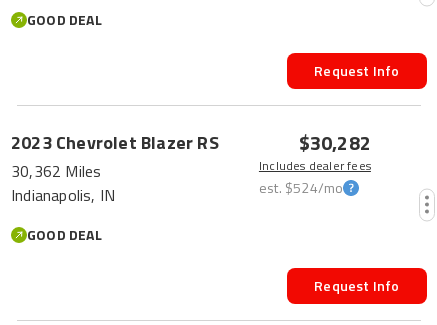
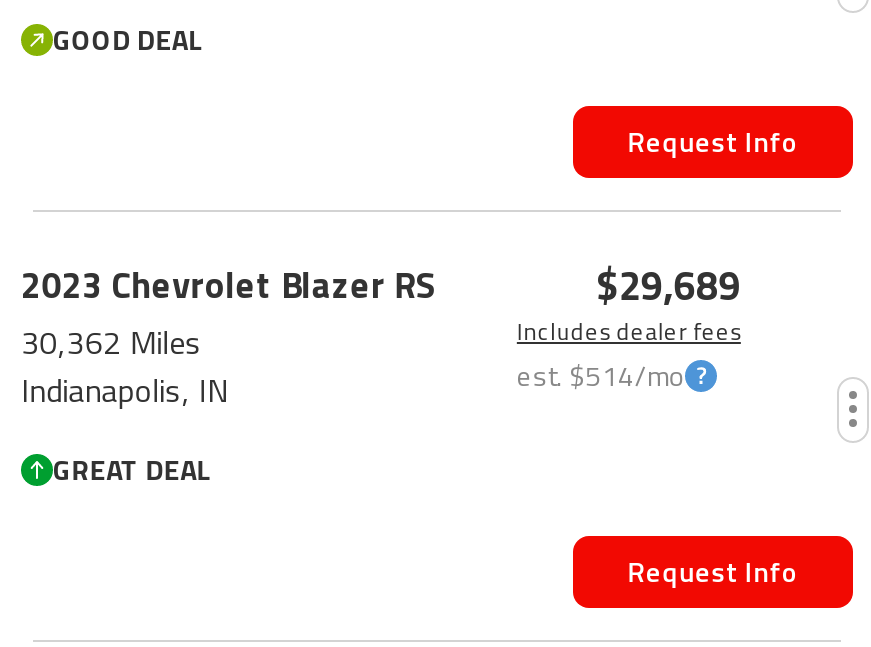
- $30,282
+ $29,689

- est. $524/mo
+ est. $514/mo

- GOOD DEAL
+ GREAT DEAL
